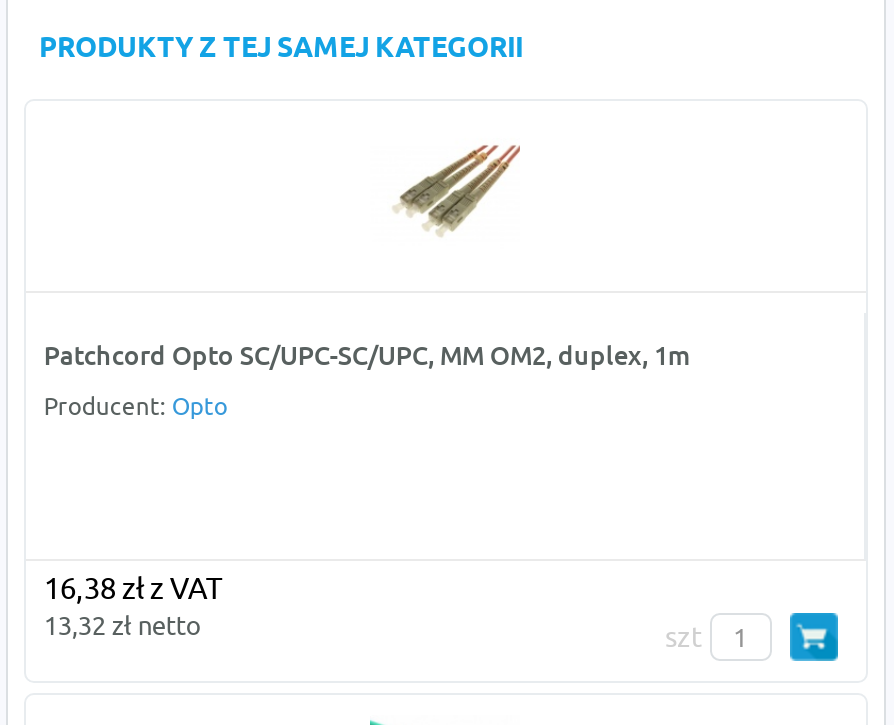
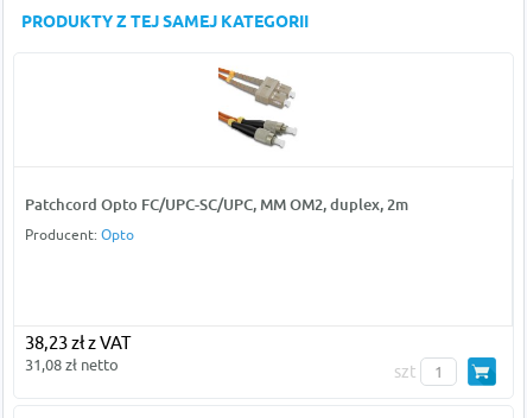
- [image]
- Patchcord Opto SC/UPC-SC/UPC, MM OM2, duplex, 1m
+ [image]
+ Patchcord Opto FC/UPC-SC/UPC, MM OM2, duplex, 2m

- 16,38 zł z VAT
+ 38,23 zł z VAT

- 13,32 zł netto
+ 31,08 zł netto
